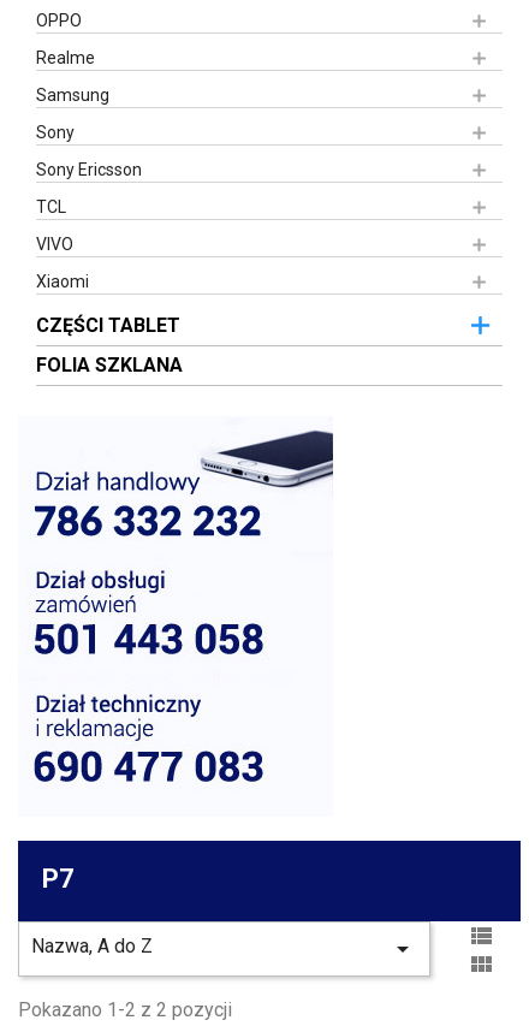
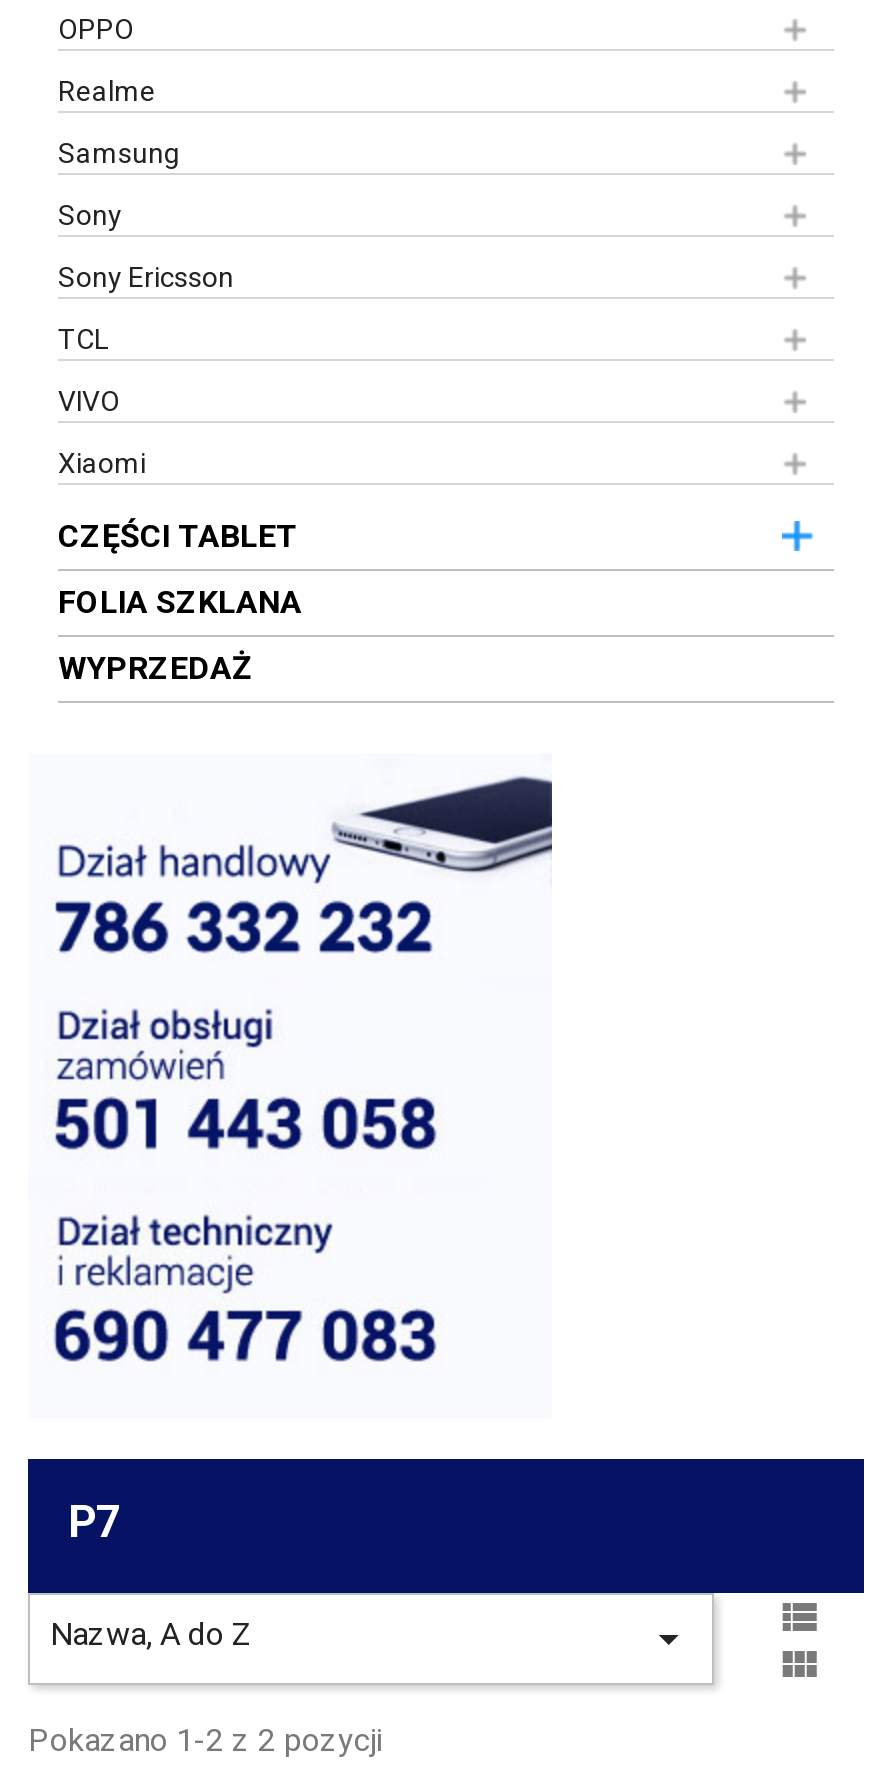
+ WYPRZEDAŻ
